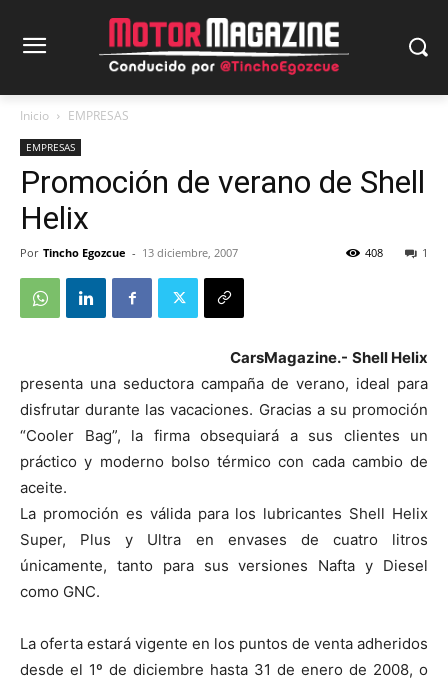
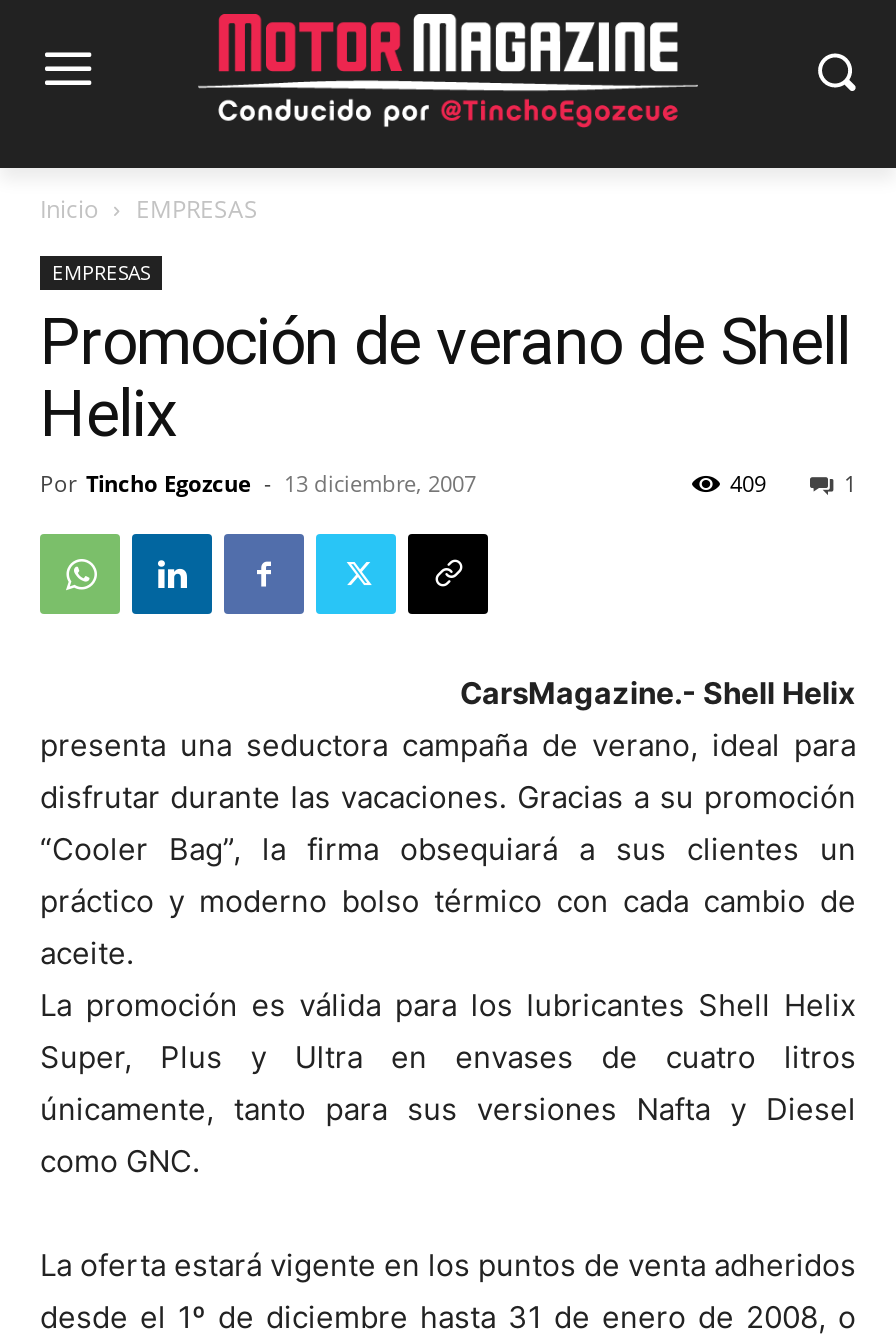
- 408
+ 409
